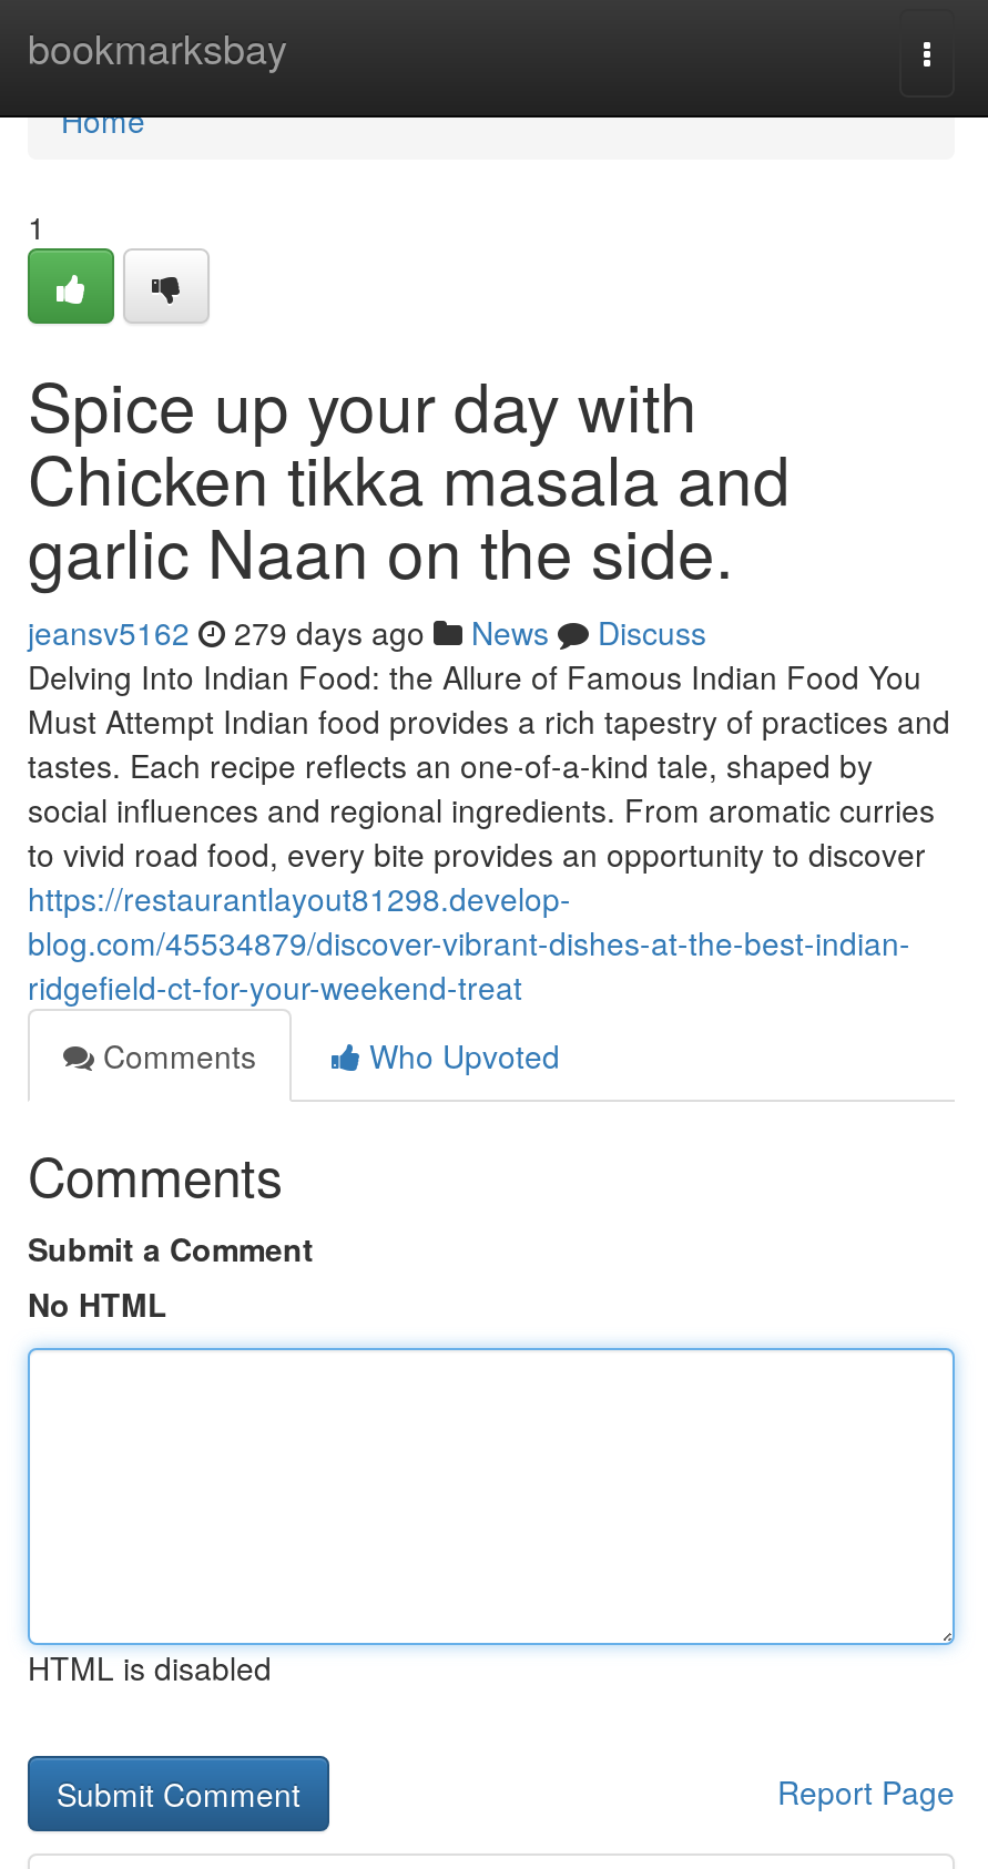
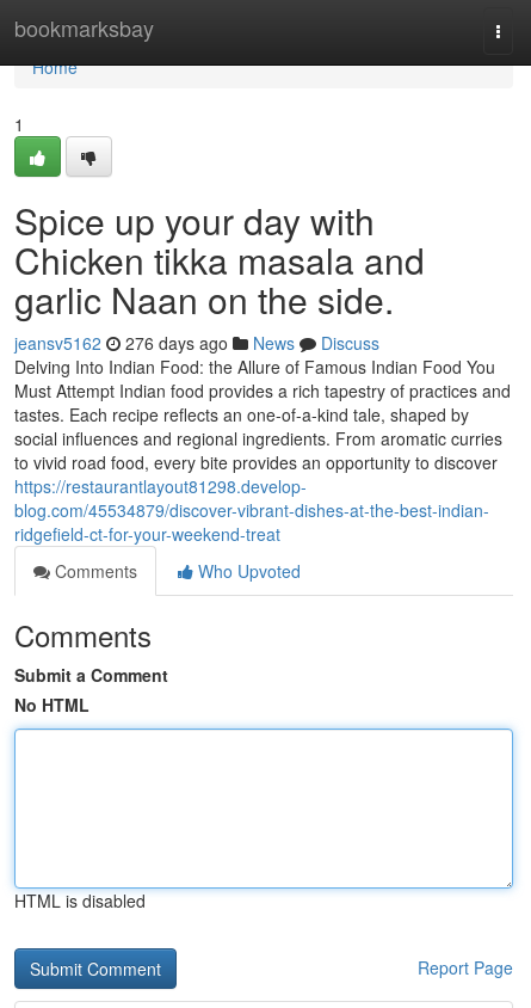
- jeansv5162 279 days ago News Discuss
+ jeansv5162 276 days ago News Discuss
